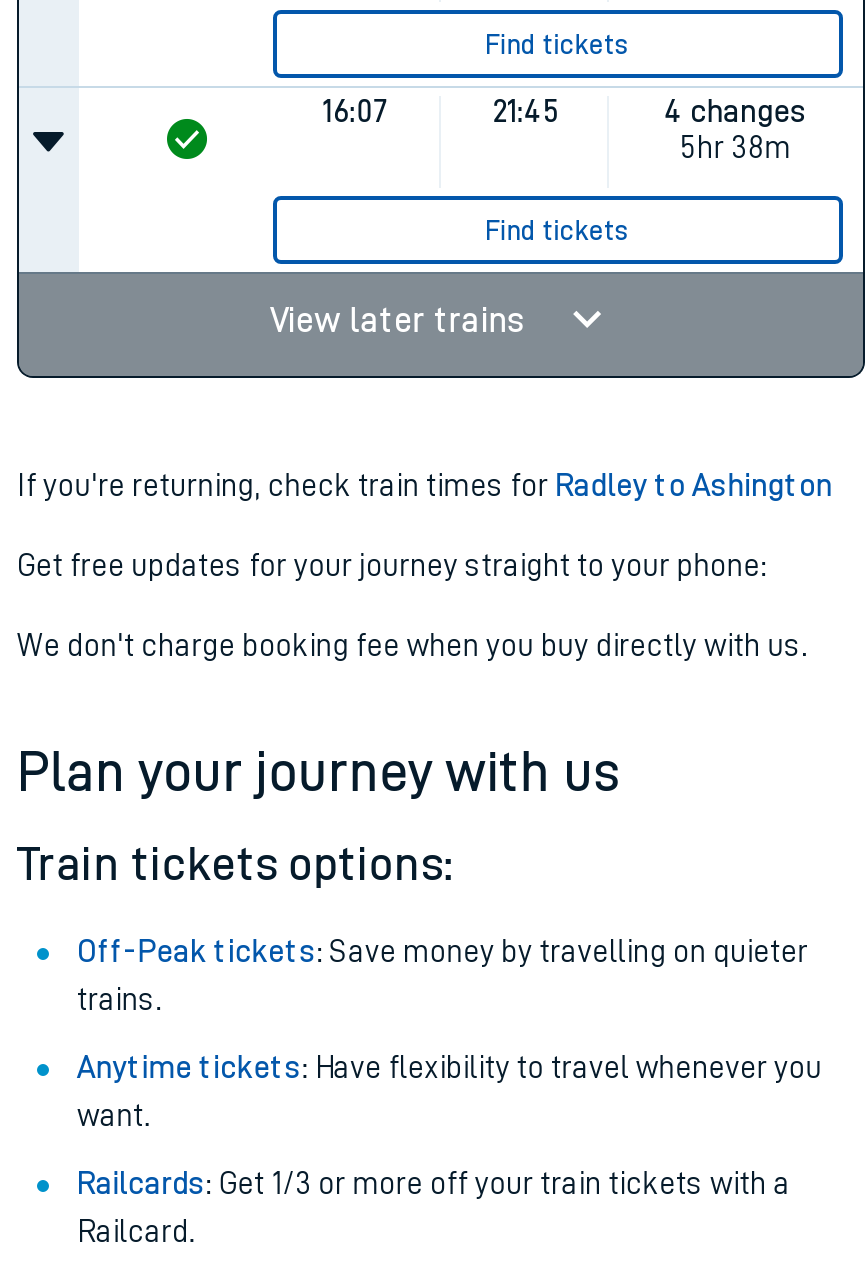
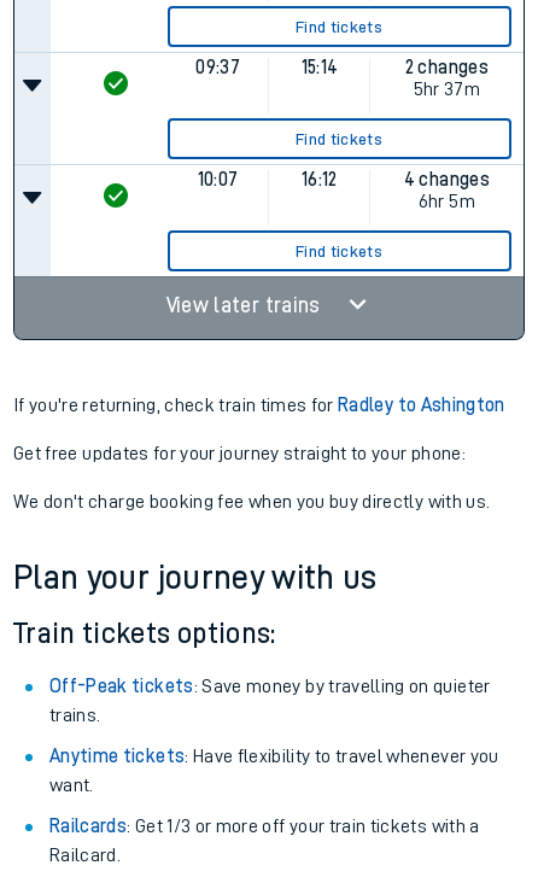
- 16:07
- 21:45
+ 09:37
+ 15:14
+ 2 changes
+ 5hr 37m
+ Find tickets
+ 10:07
+ 16:12

- 5hr 38m
+ 6hr 5m
